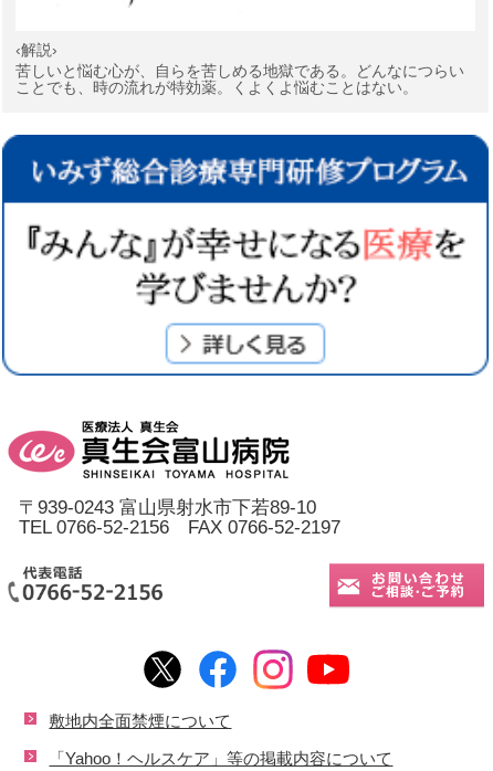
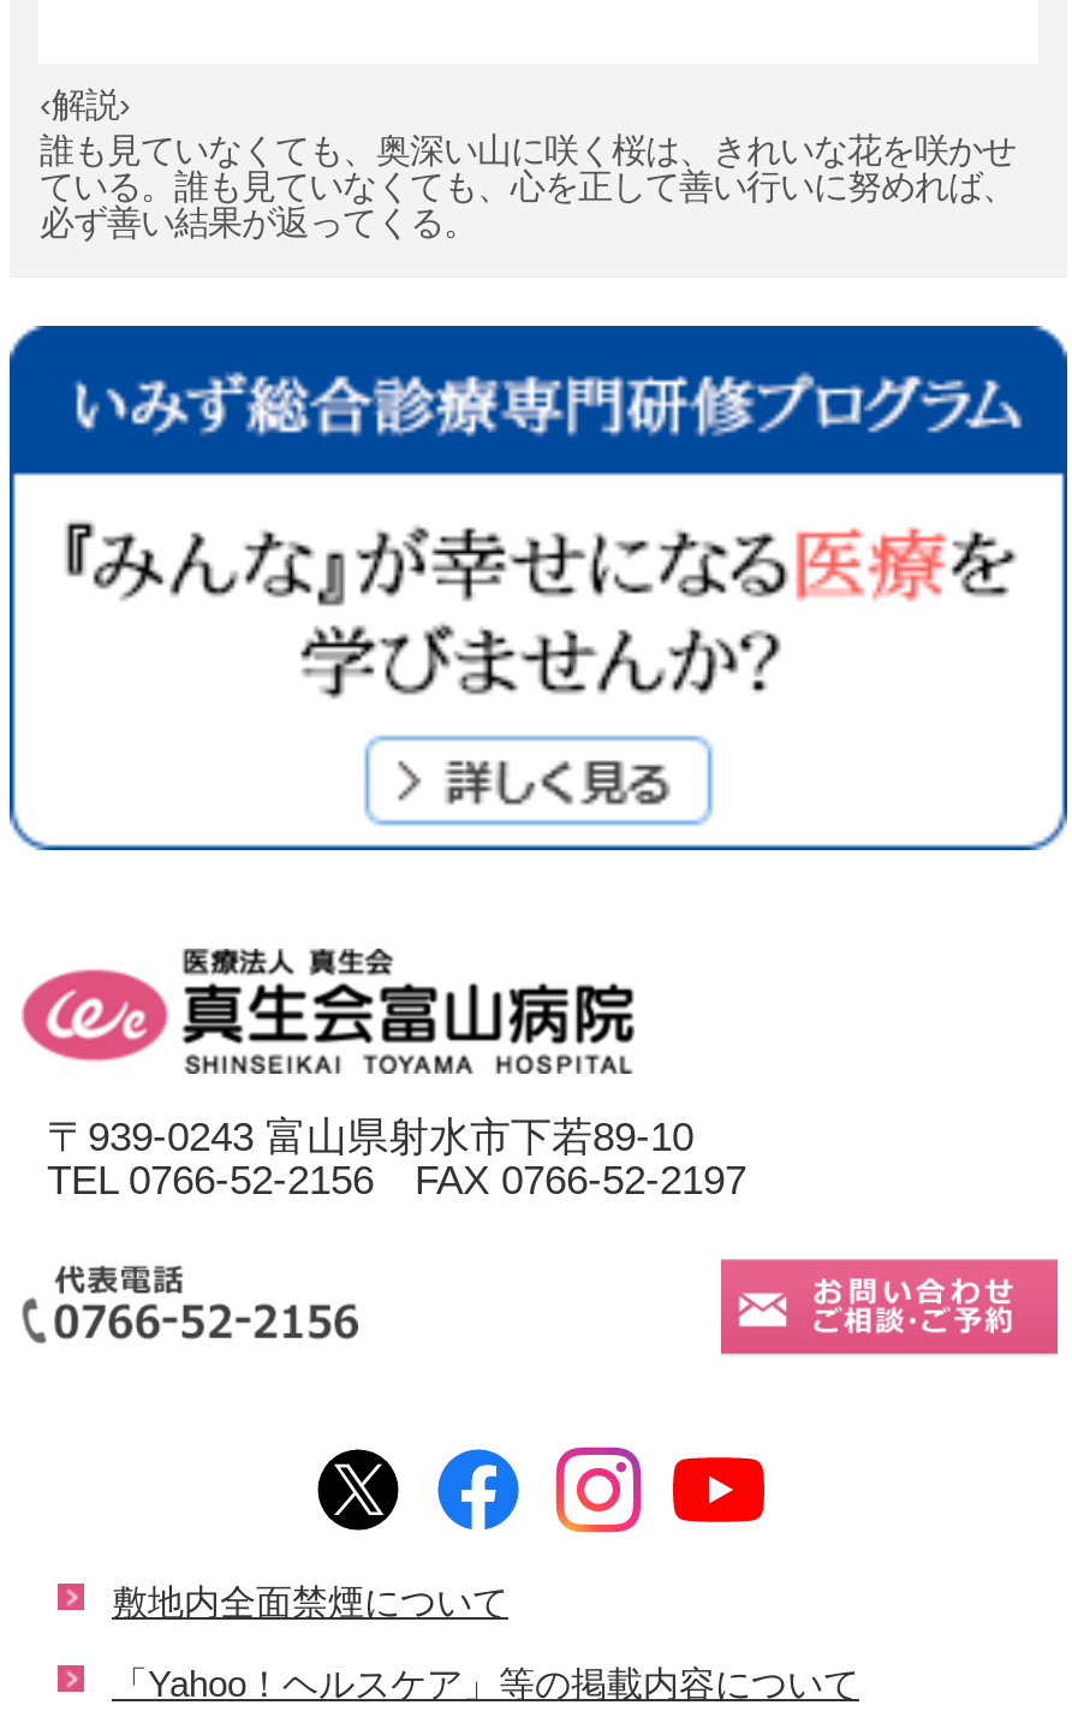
- 苦しいと悩む心が、自らを苦しめる地獄である。どんなにつらい
- ことでも、時の流れが特効薬。くよくよ悩むことはない。
+ 誰も見ていなくても、奥深い山に咲く桜は、きれいな花を咲かせ
+ ている。誰も見ていなくても、心を正して善い行いに努めれば、
+ 必ず善い結果が返ってくる。
